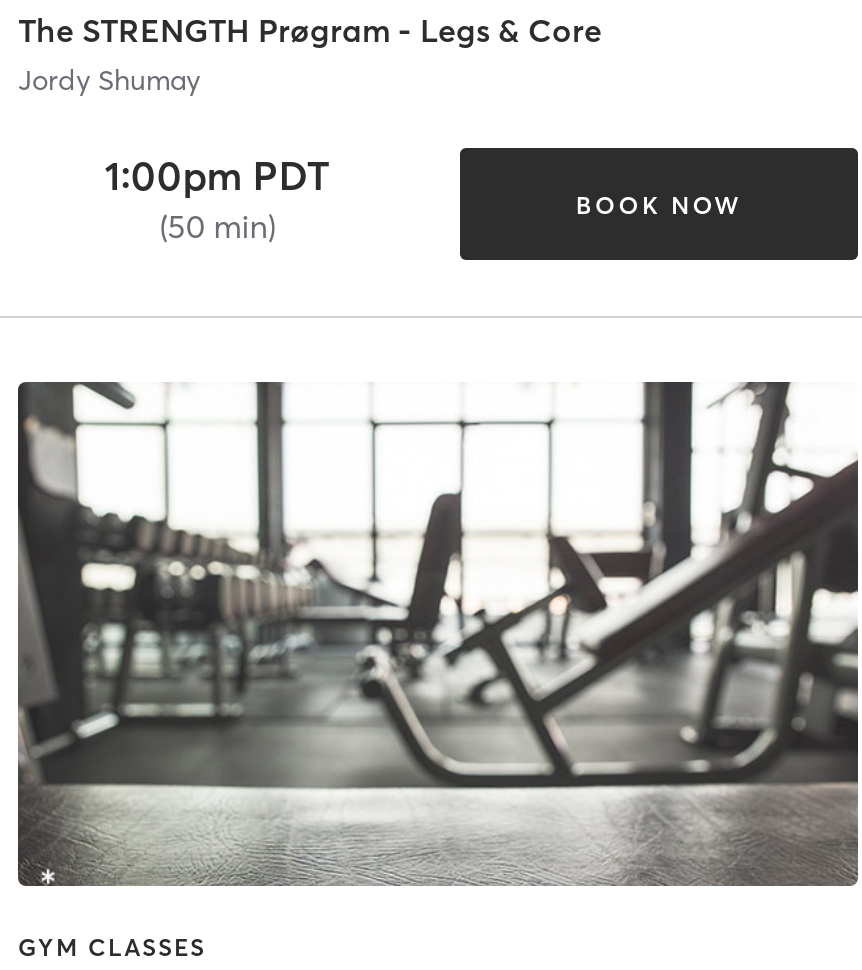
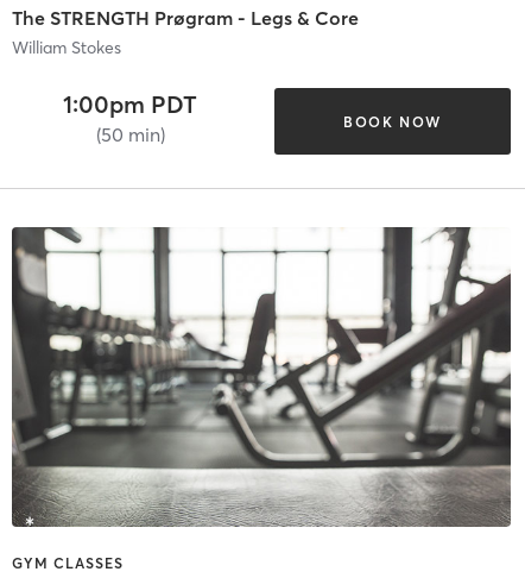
- Jordy Shumay
+ William Stokes
